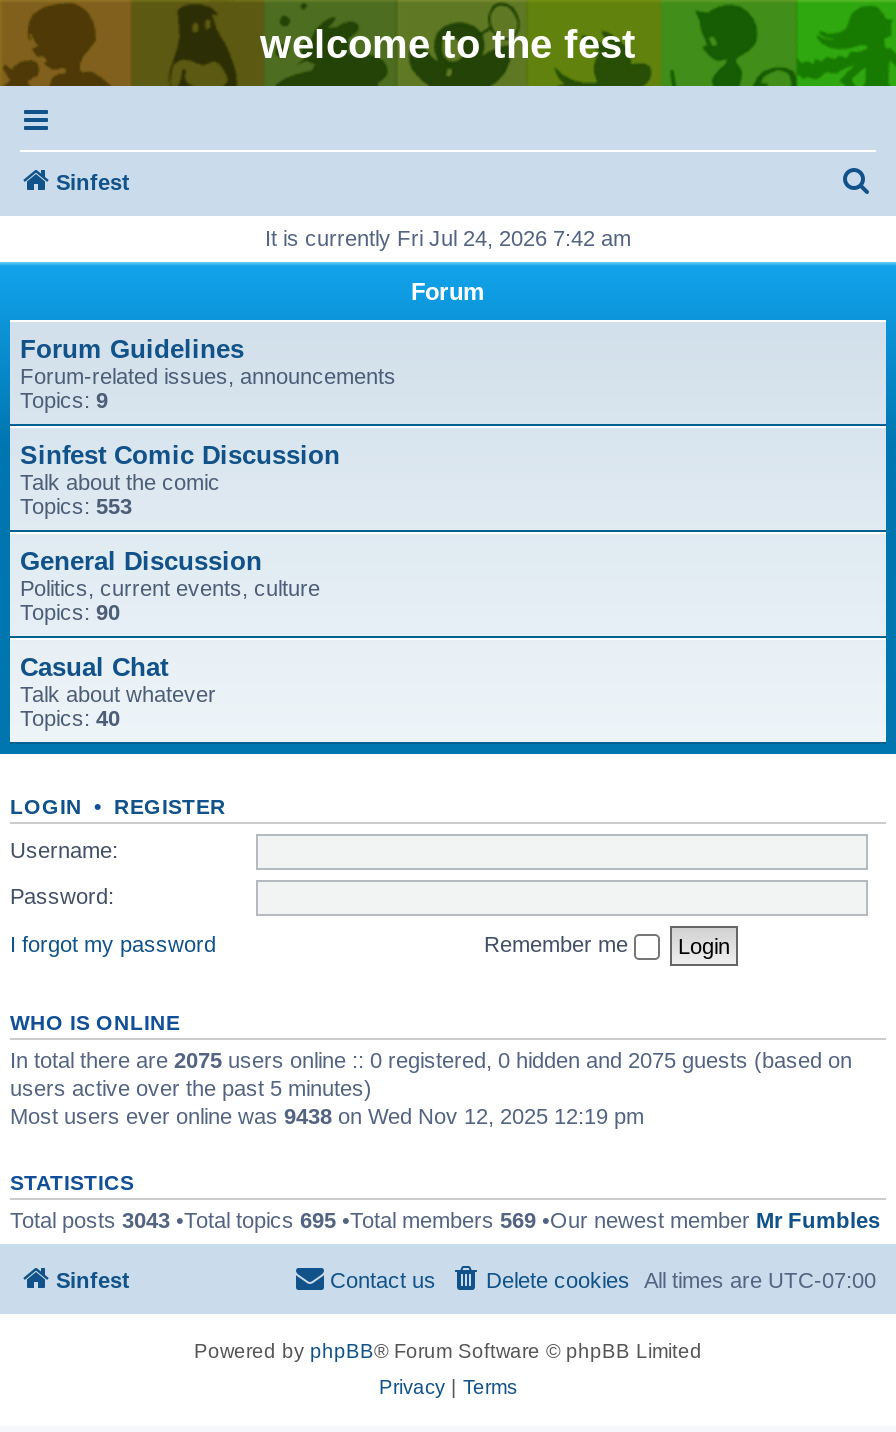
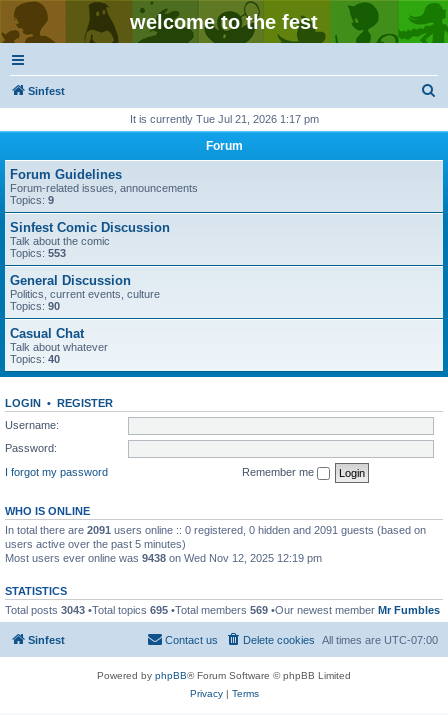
- It is currently Fri Jul 24, 2026 7:42 am
+ It is currently Tue Jul 21, 2026 1:17 pm

- In total there are 2075 users online :: 0 registered, 0 hidden and 2075 guests (based on
+ In total there are 2091 users online :: 0 registered, 0 hidden and 2091 guests (based on
